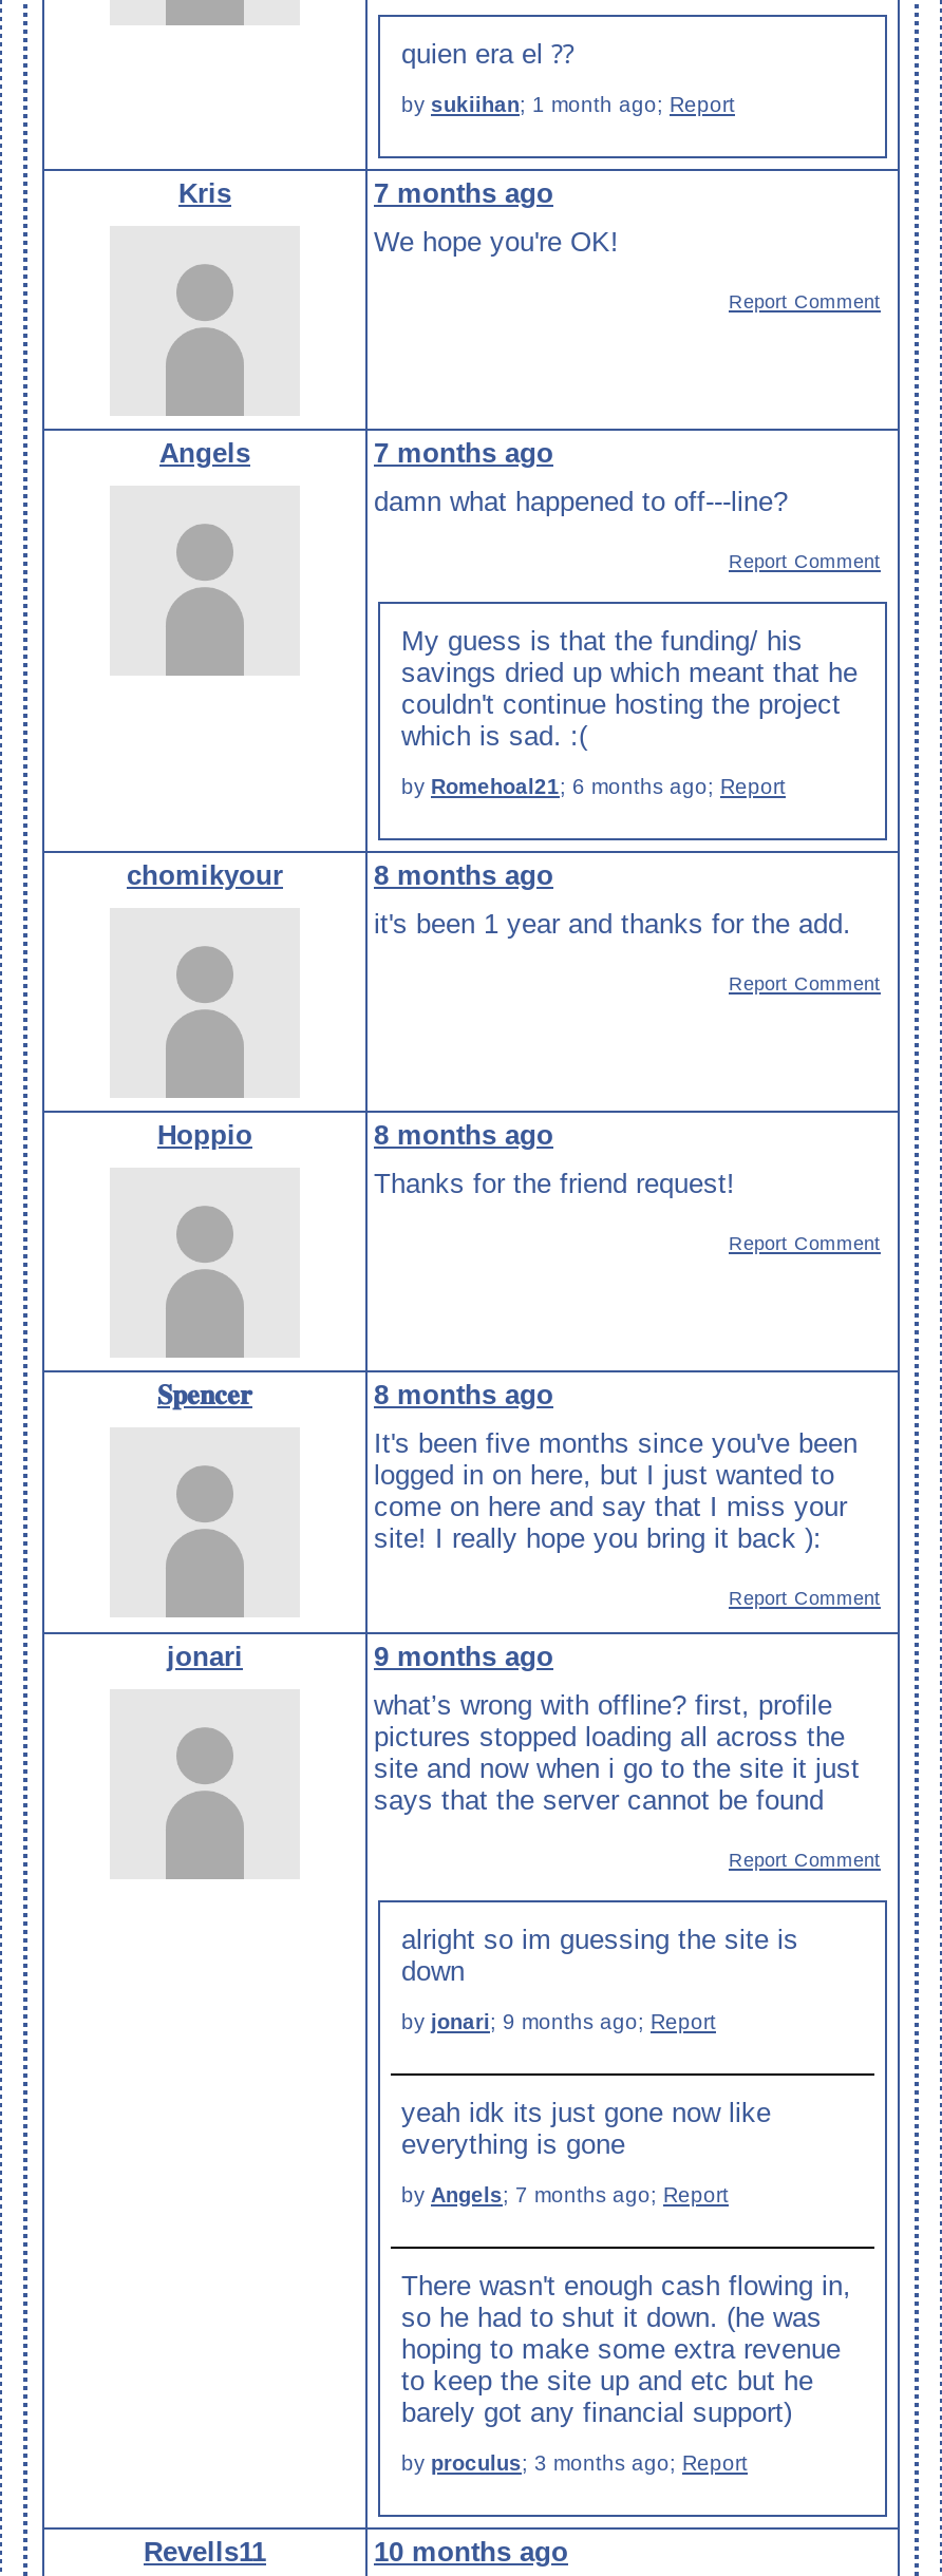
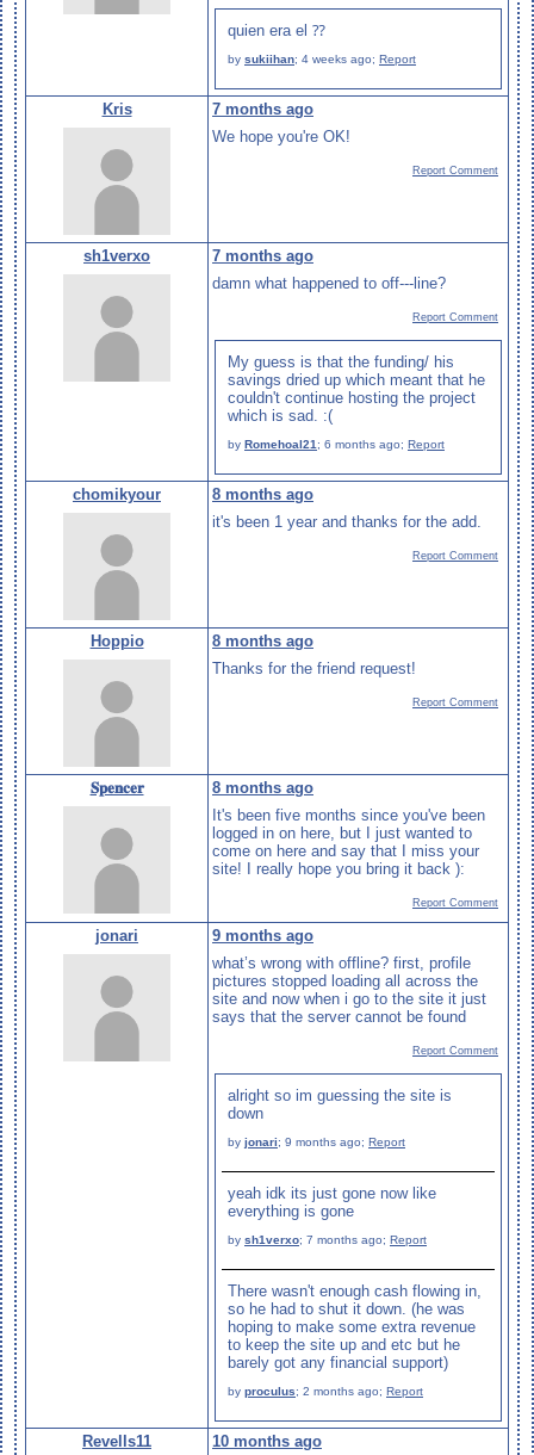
- by sukiihan; 1 month ago; Report
+ by sukiihan; 4 weeks ago; Report

- Angels
+ sh1verxo

- by Angels; 7 months ago; Report
+ by sh1verxo; 7 months ago; Report

- by proculus; 3 months ago; Report
+ by proculus; 2 months ago; Report
